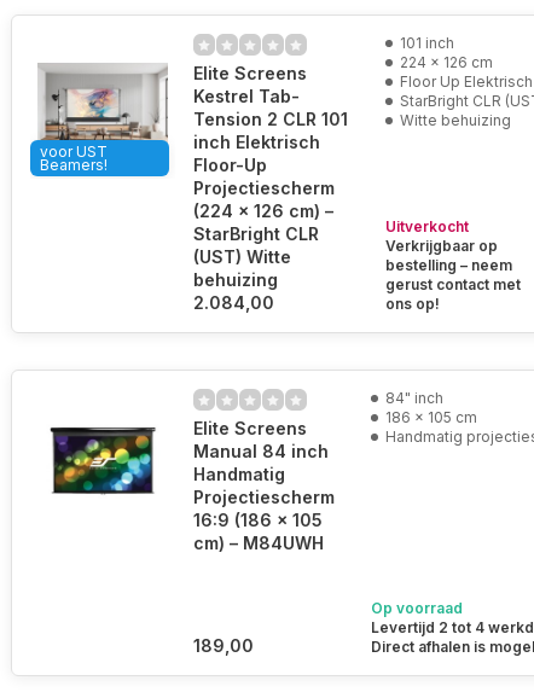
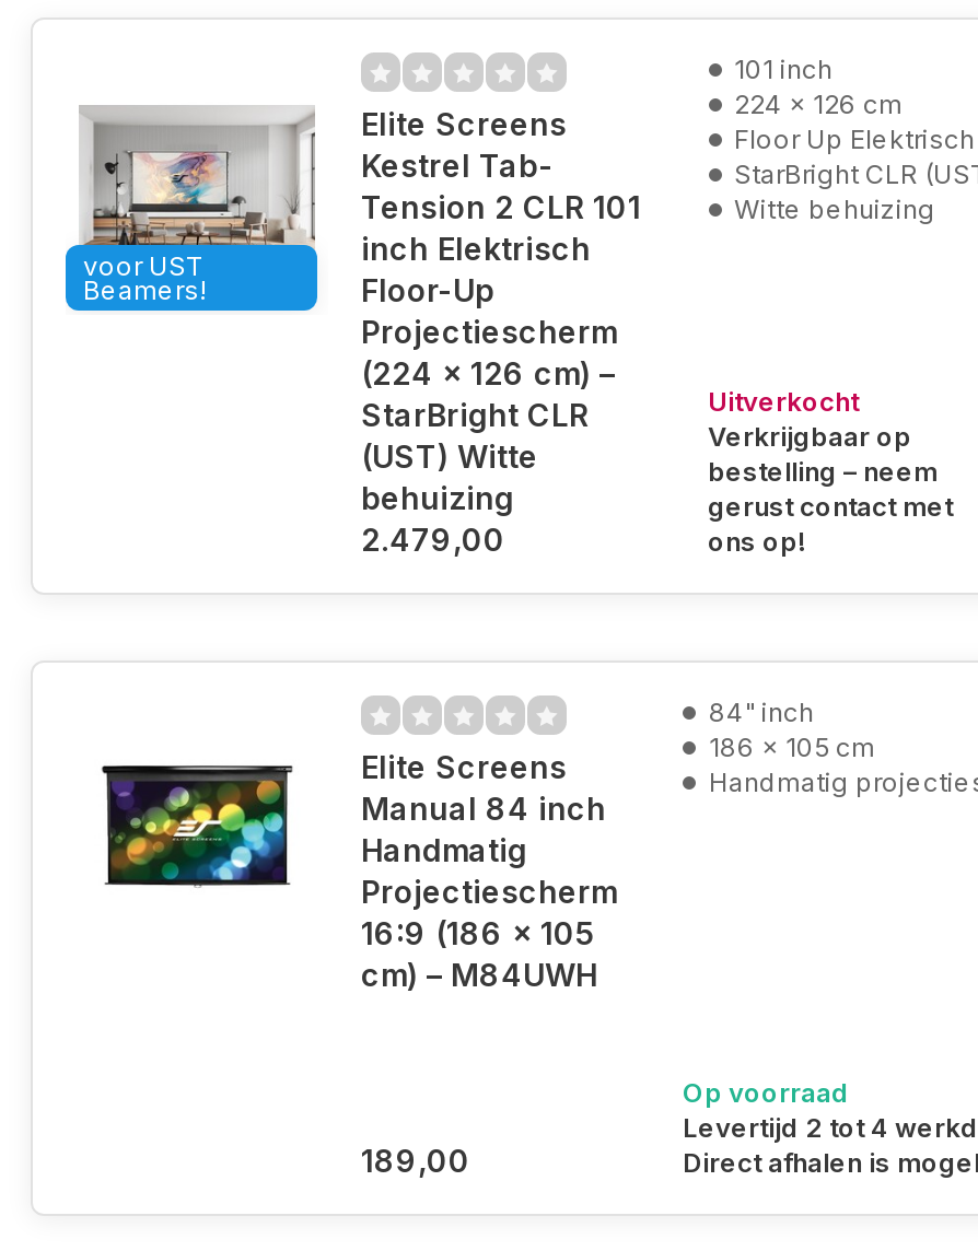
- 2.084,00
+ 2.479,00
